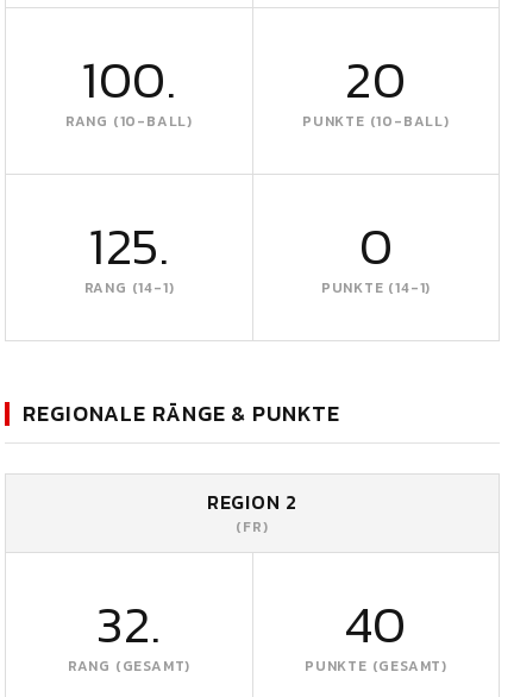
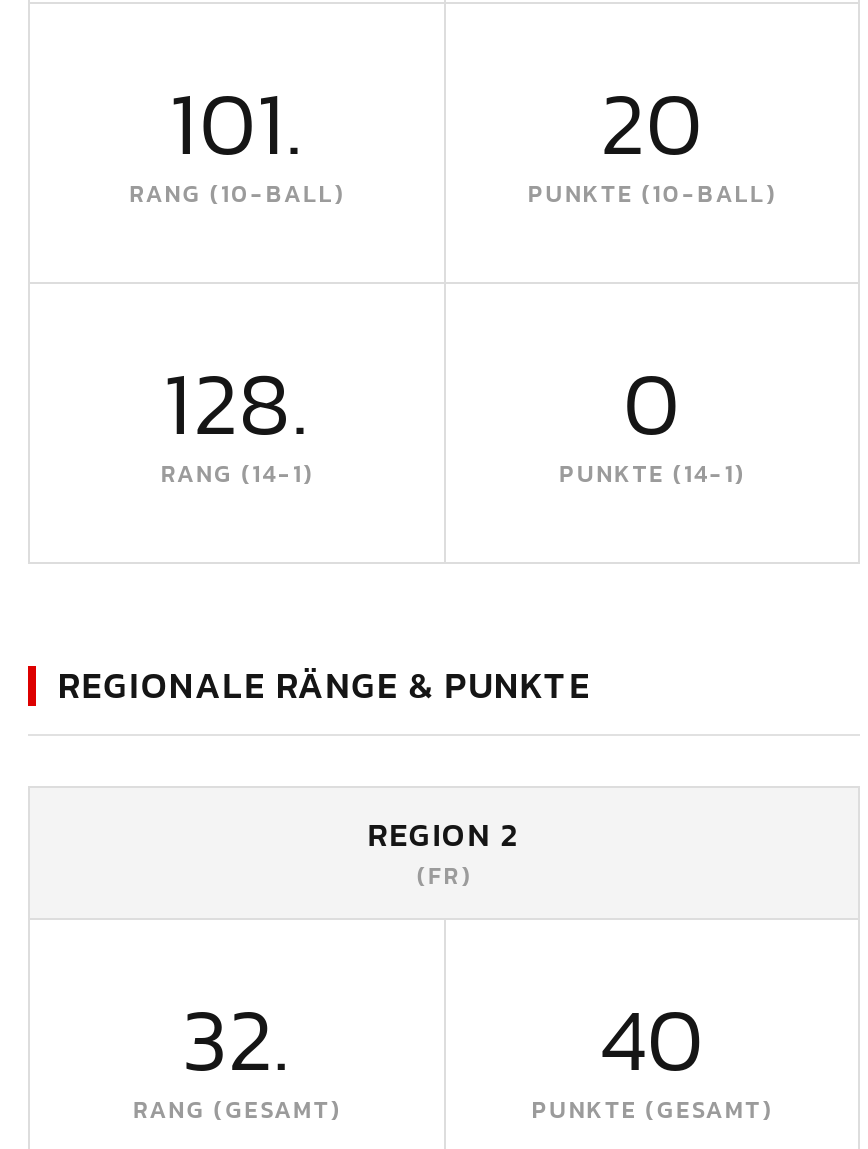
- 100.
+ 101.

- 125.
+ 128.
